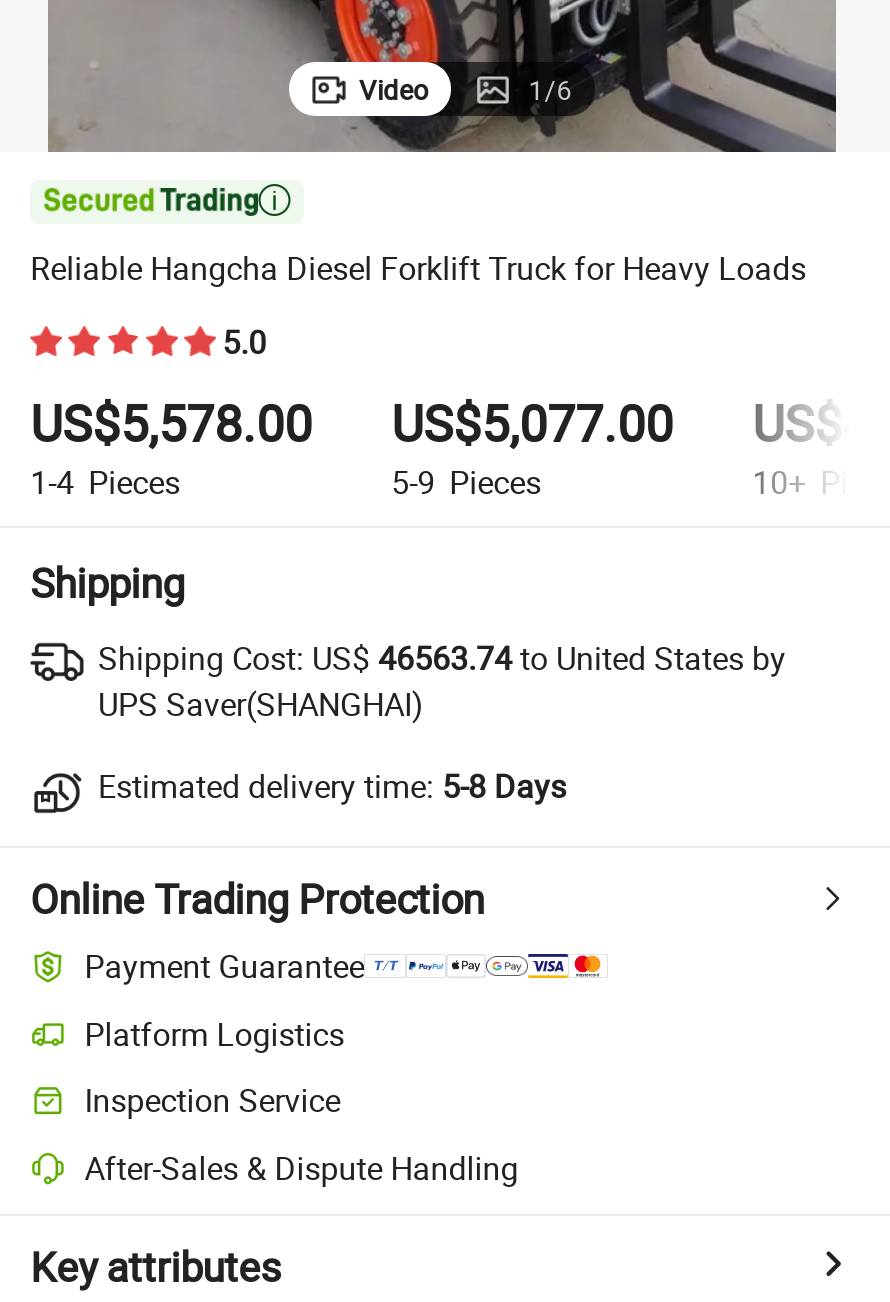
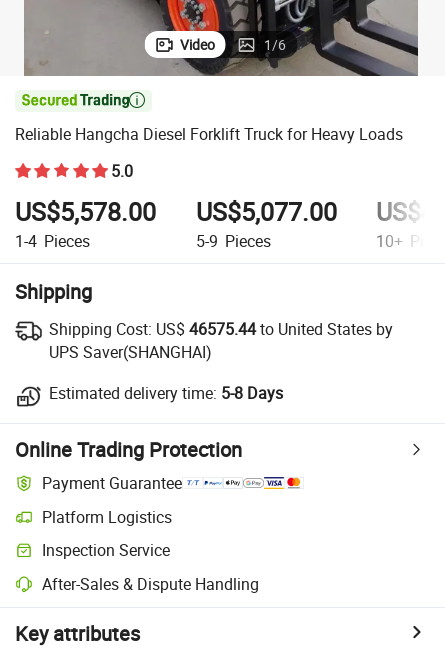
- Shipping Cost: US$46563.74to United States by
+ Shipping Cost: US$46575.44to United States by
